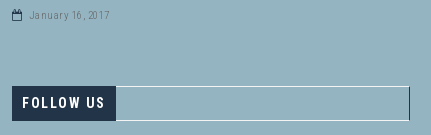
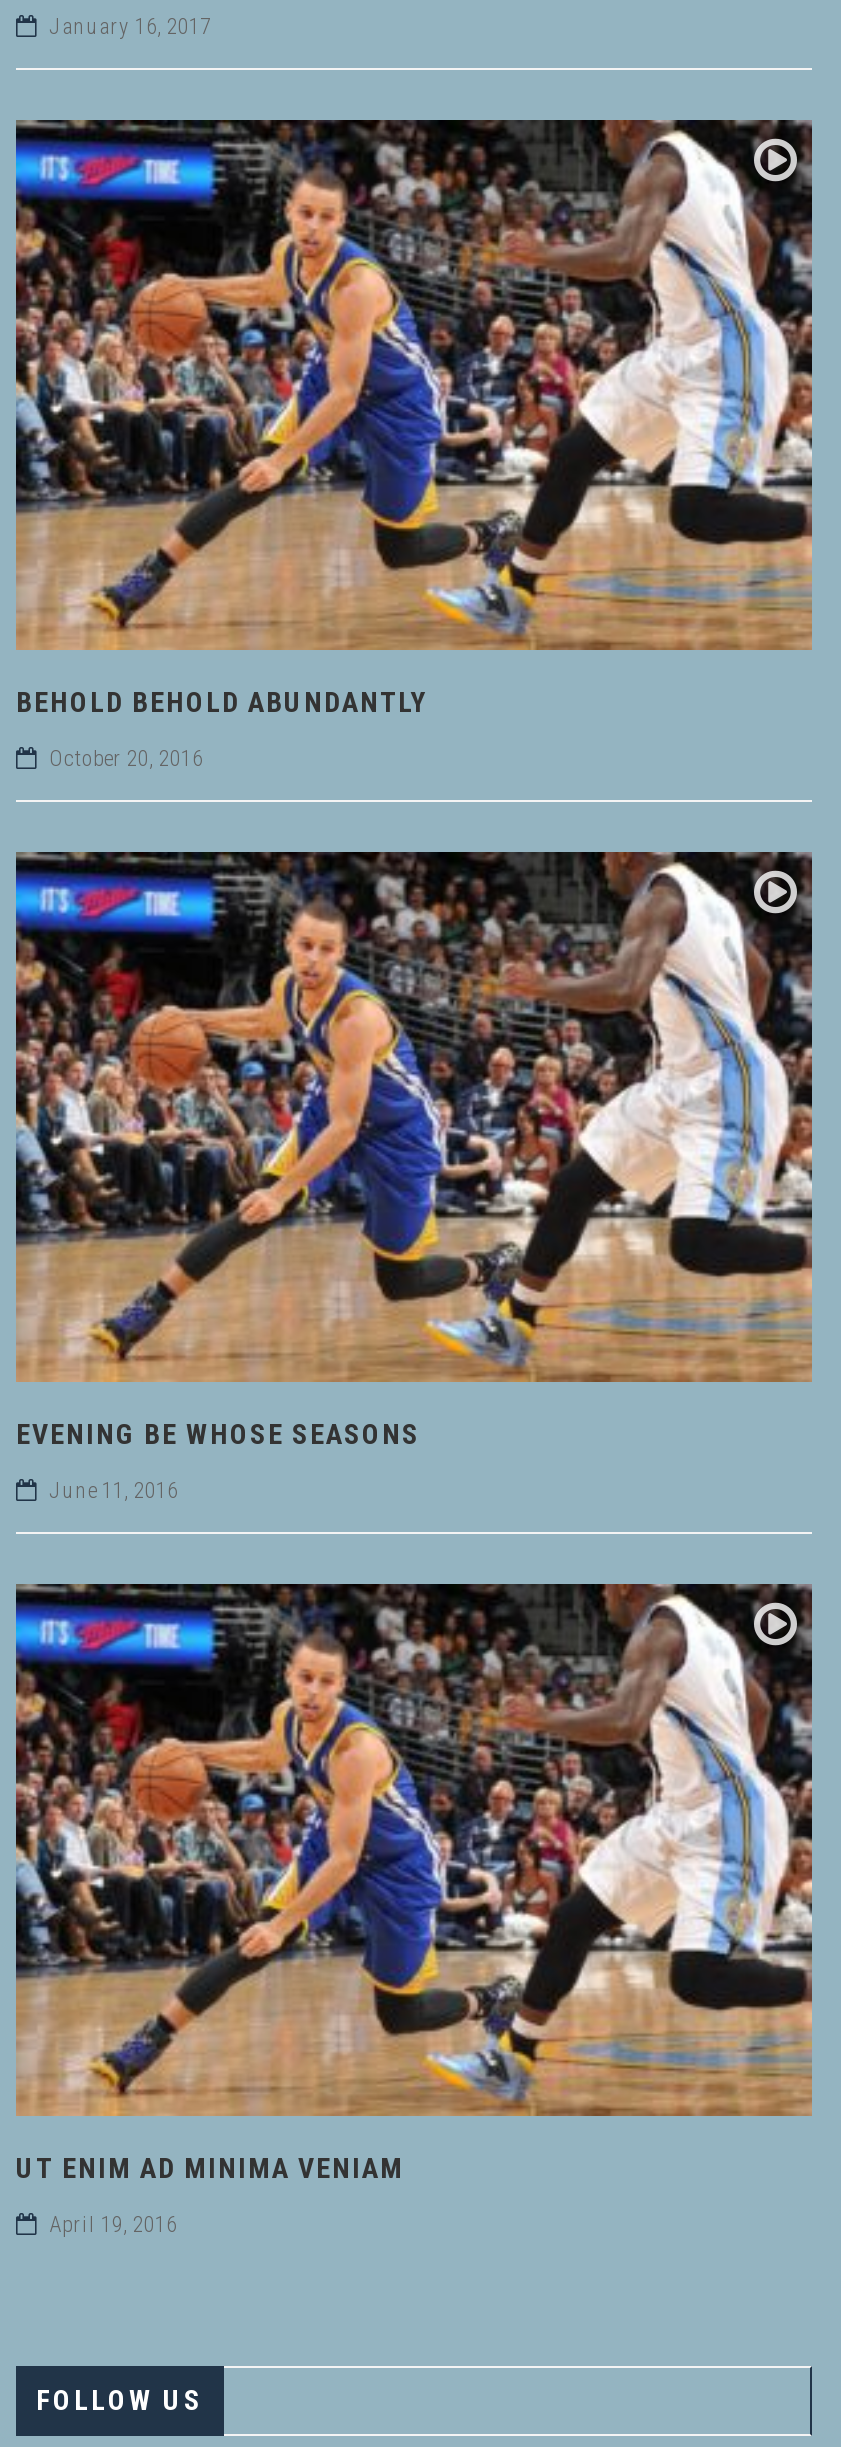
+ [image]
+ BEHOLD BEHOLD ABUNDANTLY
+ October 20, 2016

+ [image]
+ EVENING BE WHOSE SEASONS
+ June 11, 2016

+ [image]
+ UT ENIM AD MINIMA VENIAM
+ April 19, 2016
